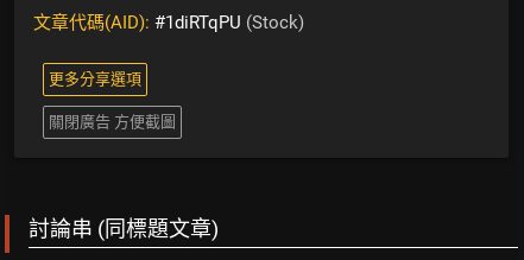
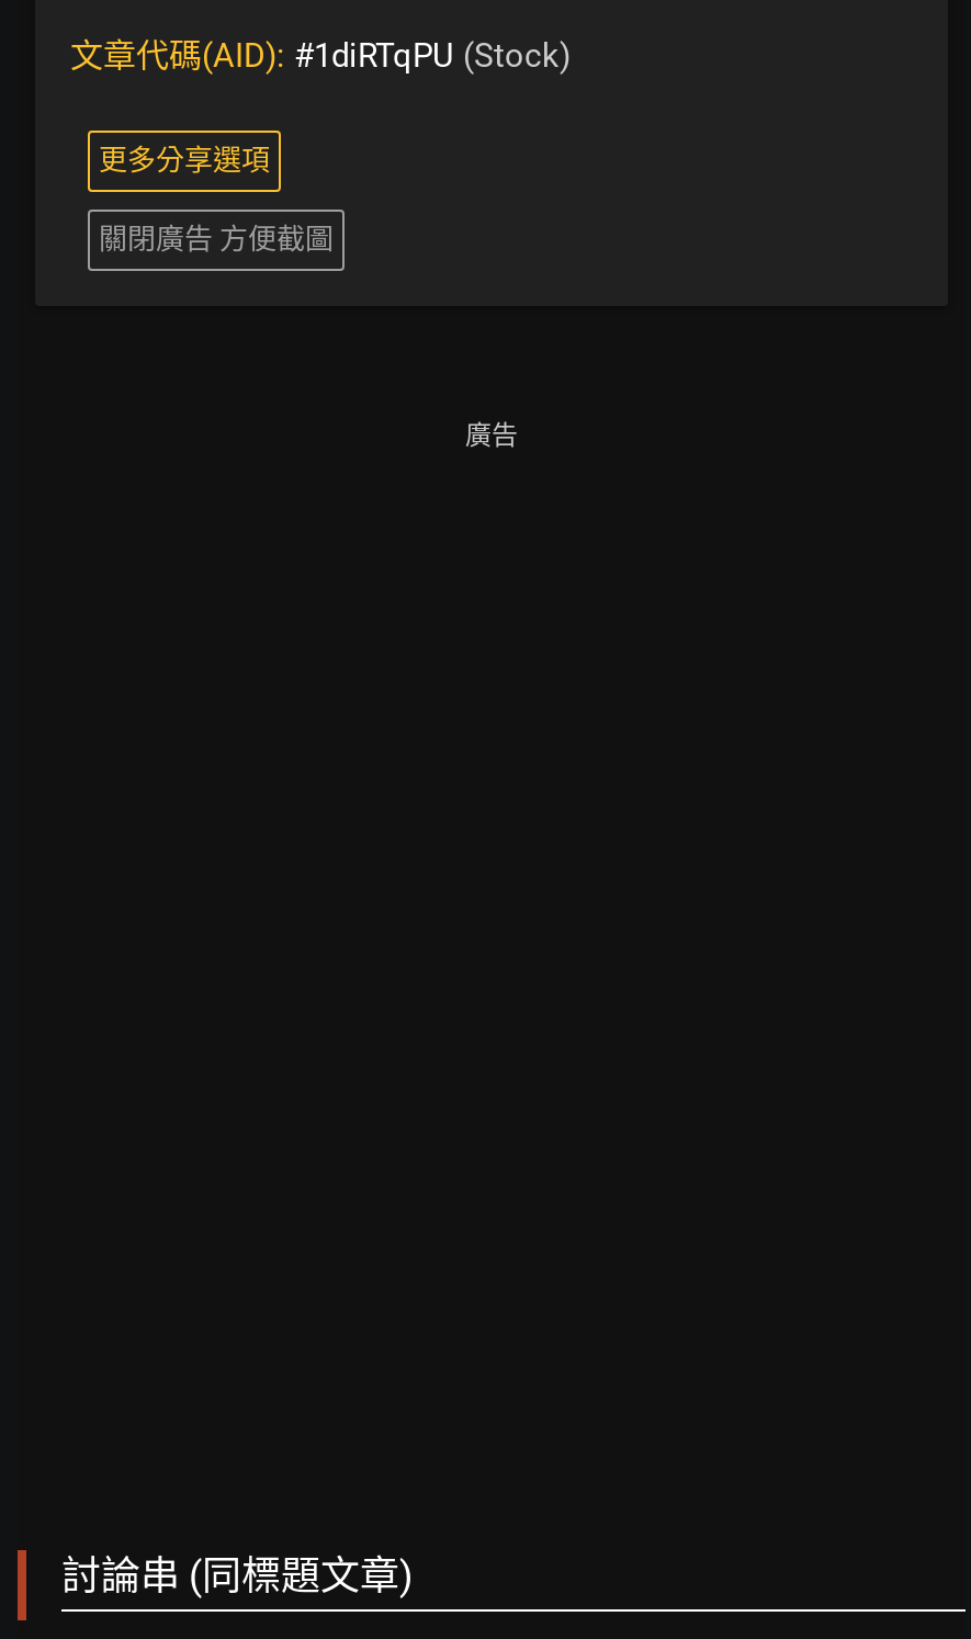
+ 廣告
